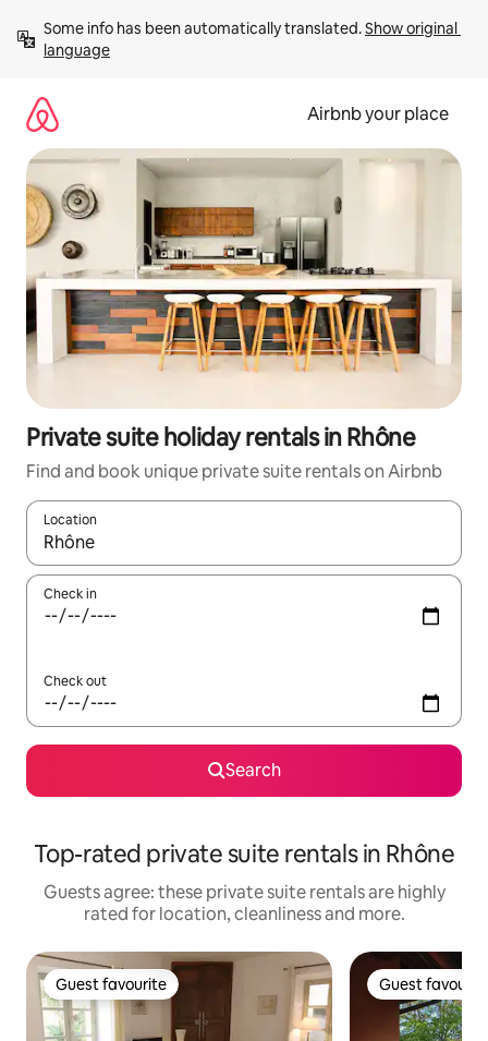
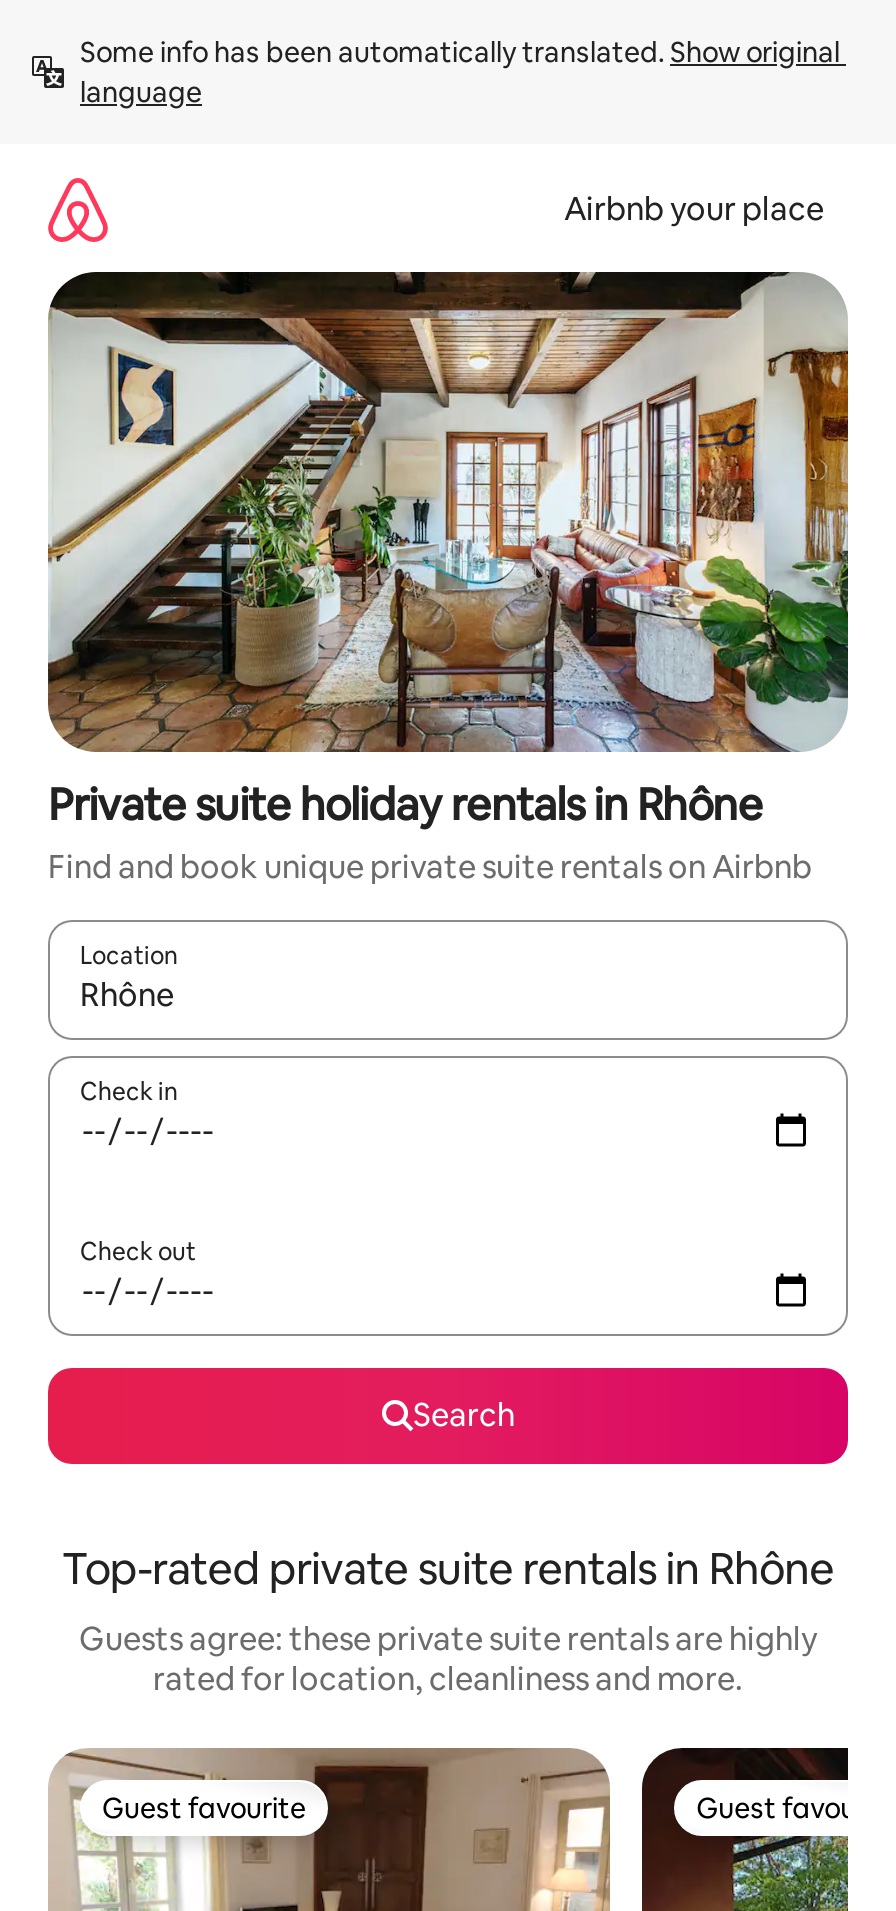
- [image]
+ [image]
